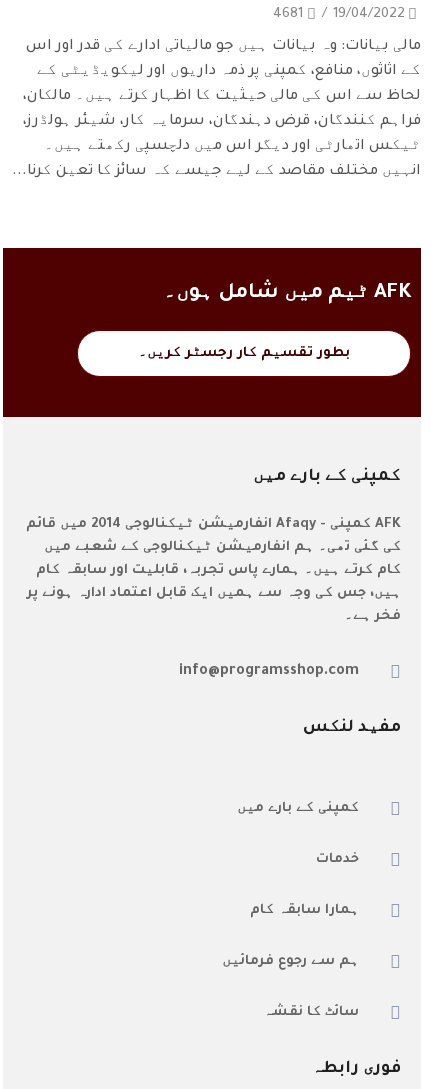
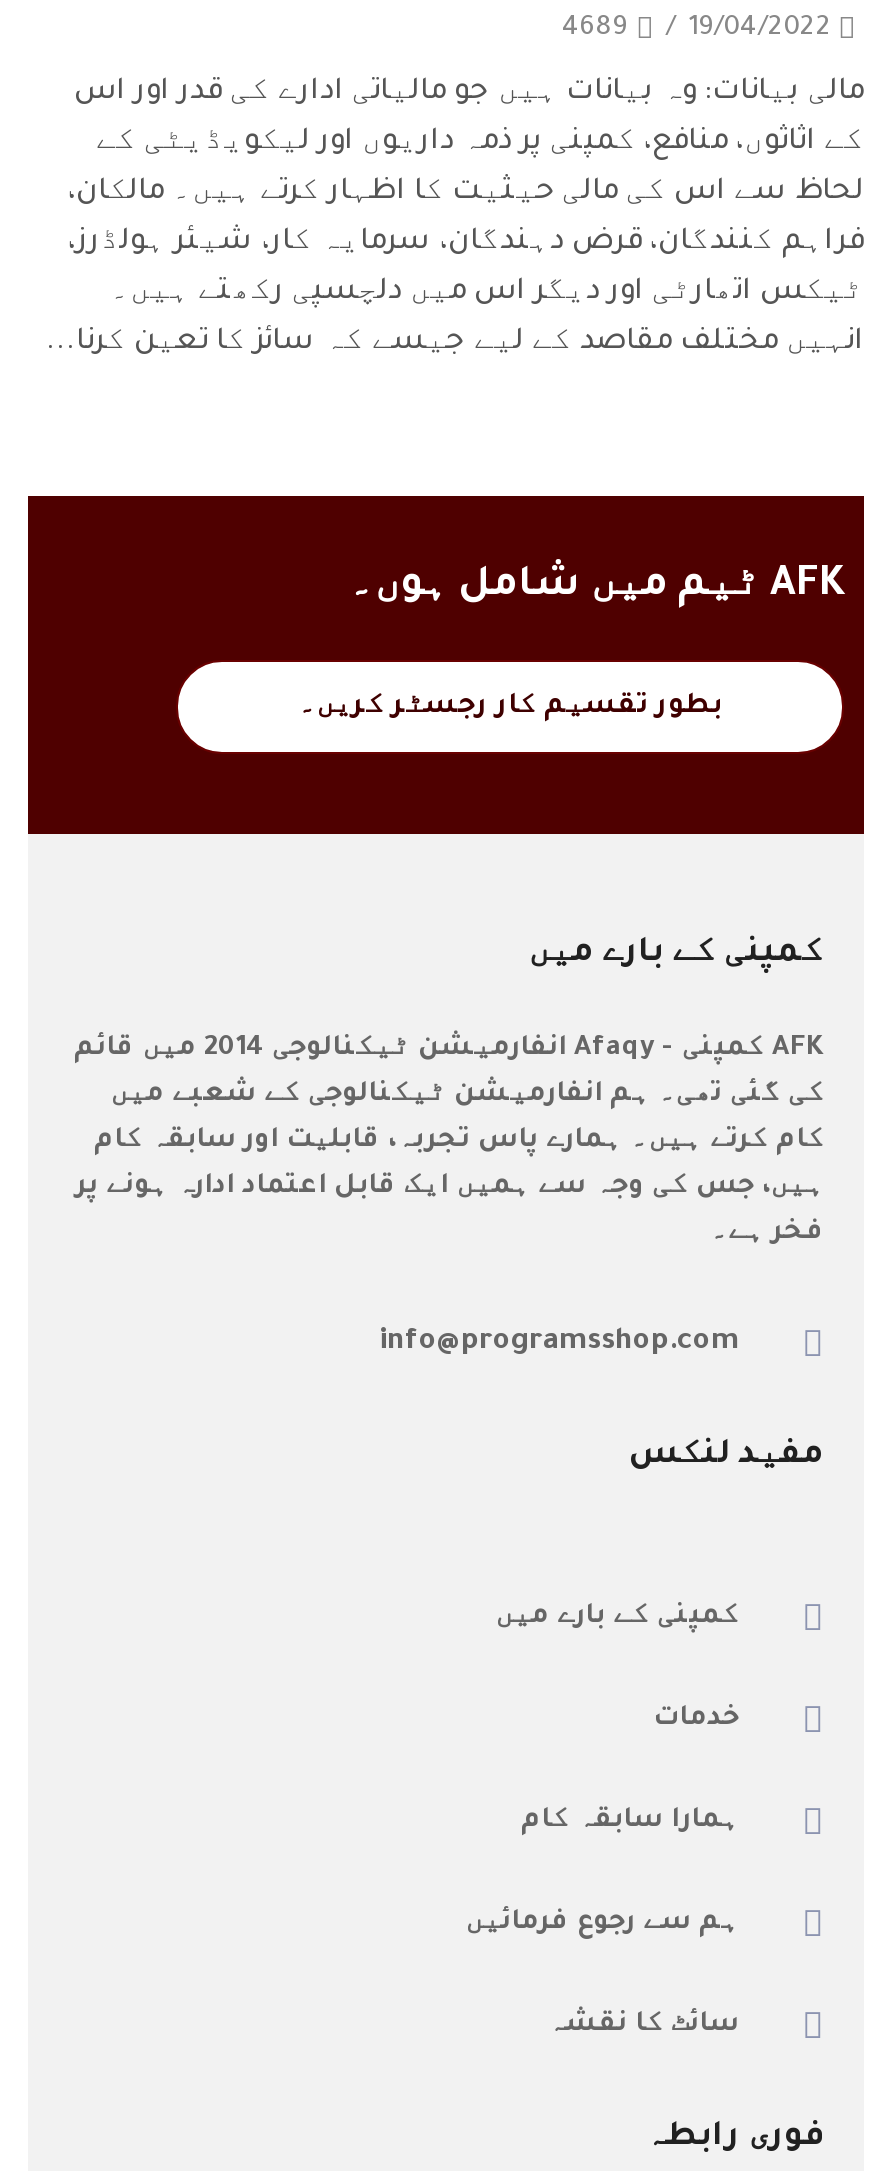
- 4681
+ 4689
